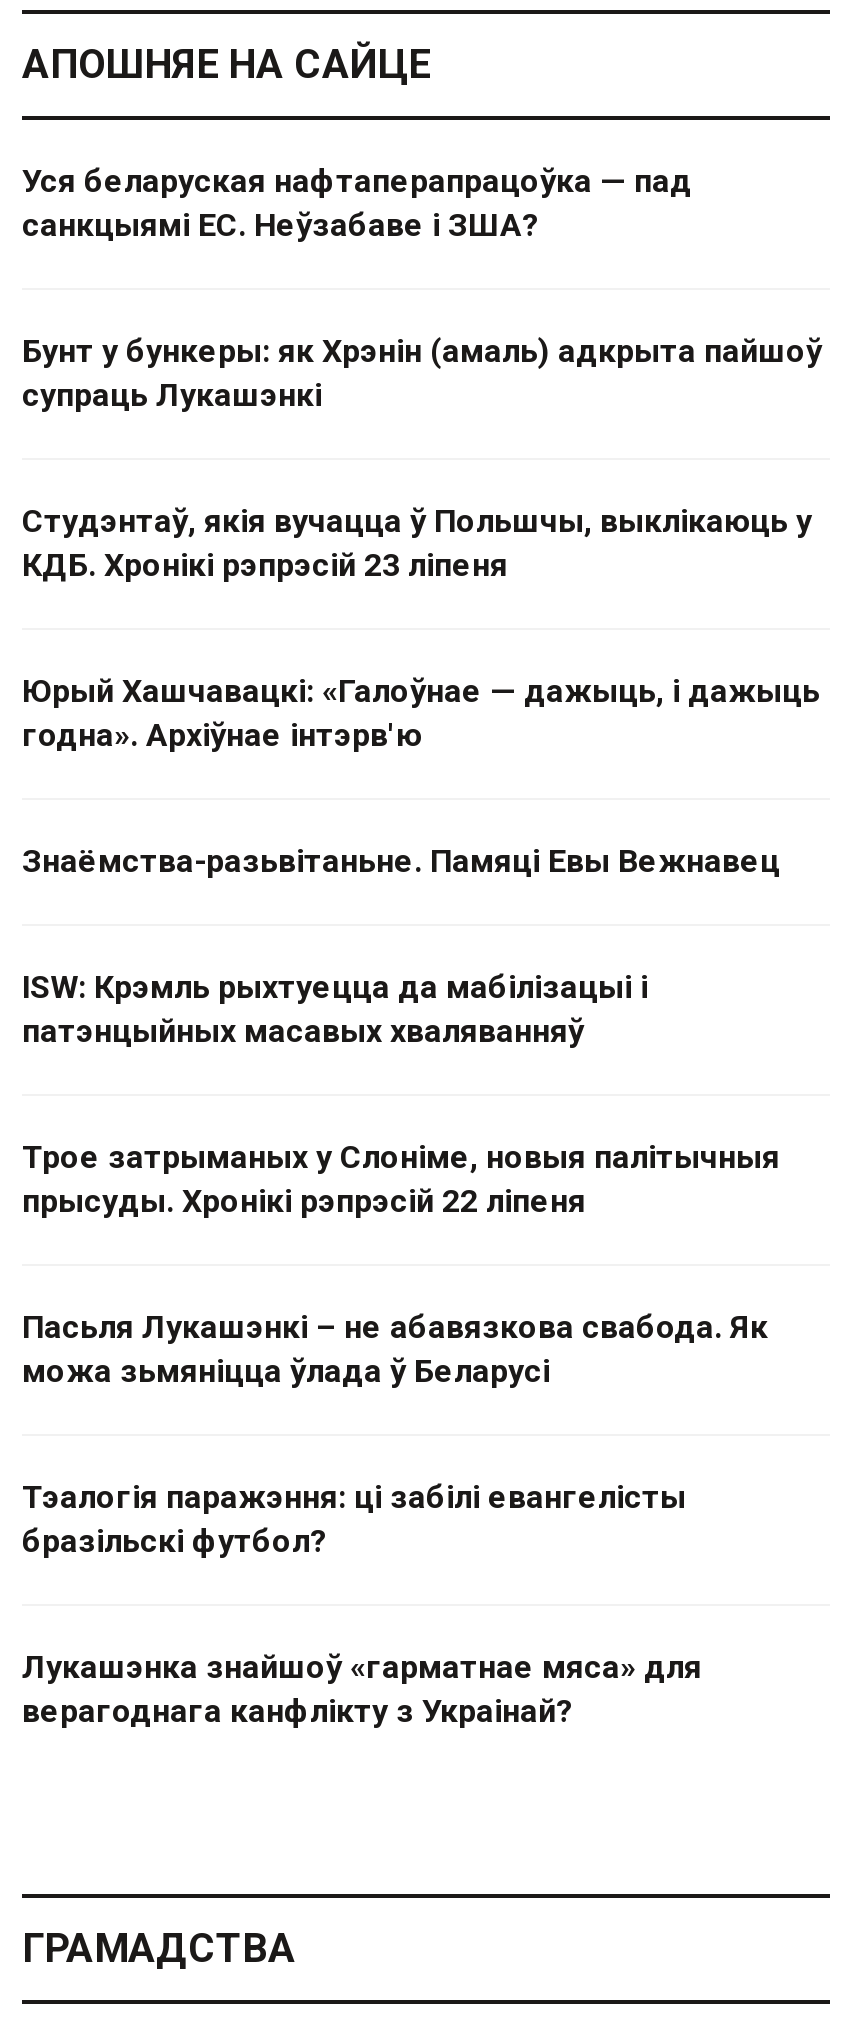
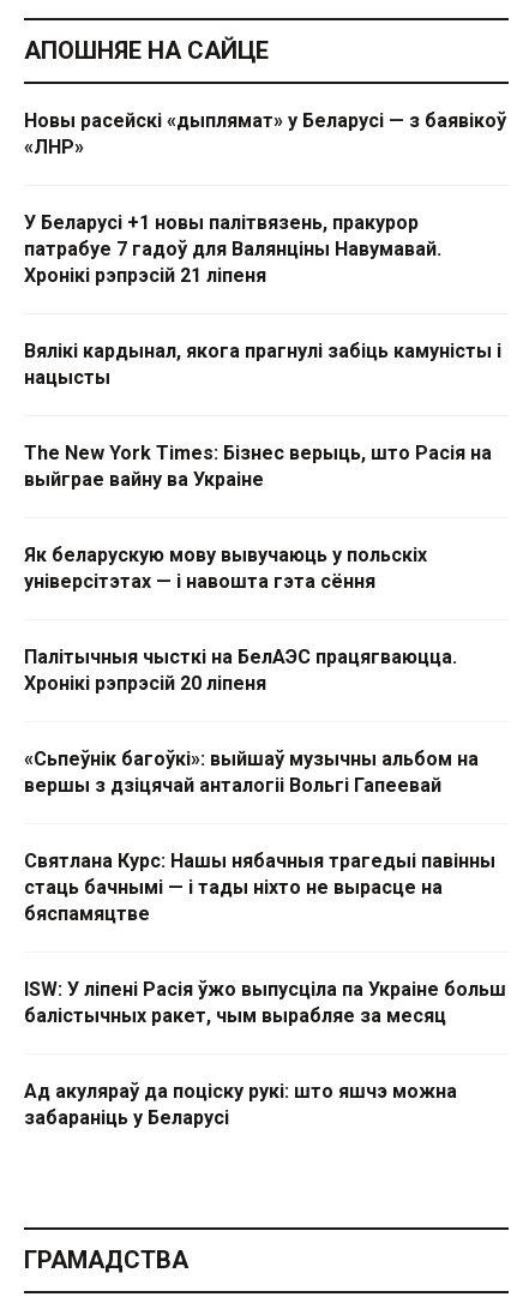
- Уся беларуская нафтаперапрацоўка — пад
- санкцыямі ЕС. Неўзабаве і ЗША?
+ Новы расейскі «дыплямат» у Беларусі — з баявікоў
+ «ЛНР»

- Бунт у бункеры: як Хрэнін (амаль) адкрыта пайшоў
- супраць Лукашэнкі
+ У Беларусі +1 новы палітвязень, пракурор
+ патрабуе 7 гадоў для Валянціны Навумавай.
+ Хронікі рэпрэсій 21 ліпеня

- Студэнтаў, якія вучацца ў Польшчы, выклікаюць у
- КДБ. Хронікі рэпрэсій 23 ліпеня
+ Вялікі кардынал, якога прагнулі забіць камуністы і
+ нацысты

- Юрый Хашчавацкі: «Галоўнае — дажыць, і дажыць
- годна». Архіўнае інтэрв'ю
+ The New York Times: Бізнес верыць, што Расія на
+ выйграе вайну ва Украіне

- Знаёмства-разьвітаньне. Памяці Евы Вежнавец
+ Як беларускую мову вывучаюць у польскіх
+ універсітэтах — і навошта гэта сёння

- ISW: Крэмль рыхтуецца да мабілізацыі і
- патэнцыйных масавых хваляванняў
+ Палітычныя чысткі на БелАЭС працягваюцца.
+ Хронікі рэпрэсій 20 ліпеня

- Трое затрыманых у Слоніме, новыя палітычныя
- прысуды. Хронікі рэпрэсій 22 ліпеня
+ «Сьпеўнік багоўкі»: выйшаў музычны альбом на
+ вершы з дзіцячай анталогіі Вольгі Гапеевай

- Пасьля Лукашэнкі – не абавязкова свабода. Як
- можа зьмяніцца ўлада ў Беларусі
+ Святлана Курс: Нашы нябачныя трагедыі павінны
+ стаць бачнымі — і тады ніхто не вырасце на
+ бяспамяцтве

- Тэалогія паражэння: ці забілі евангелісты
- бразільскі футбол?
+ ISW: У ліпені Расія ўжо выпусціла па Украіне больш
+ балістычных ракет, чым вырабляе за месяц

- Лукашэнка знайшоў «гарматнае мяса» для
- верагоднага канфлікту з Украінай?
+ Ад акуляраў да поціску рукі: што яшчэ можна
+ забараніць у Беларусі
